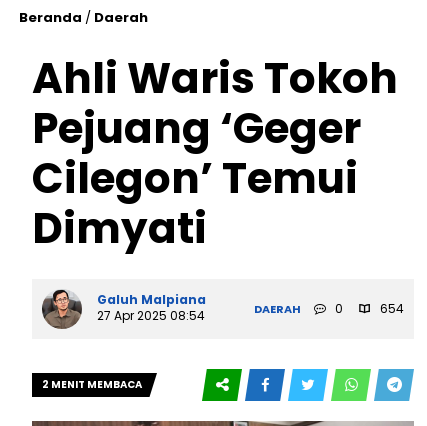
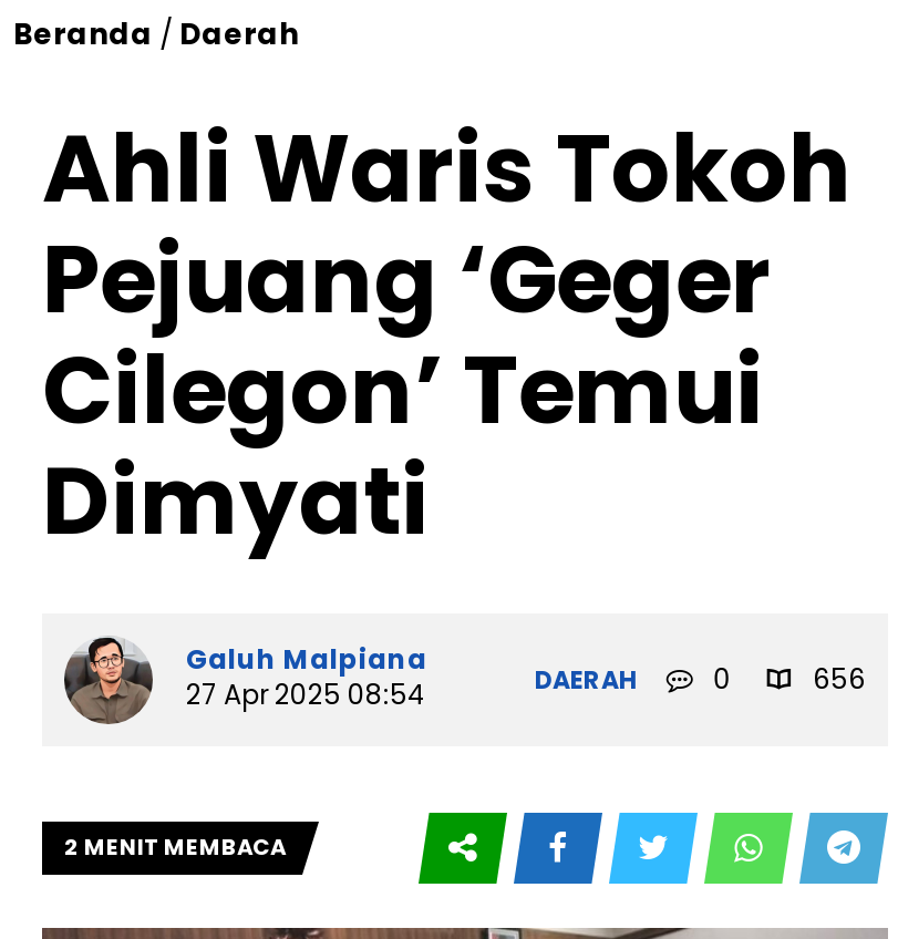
- DAERAH 0 654
+ DAERAH 0 656
